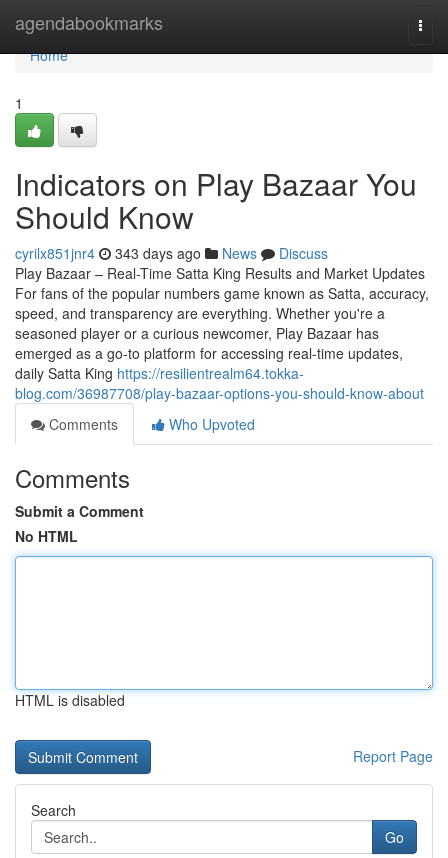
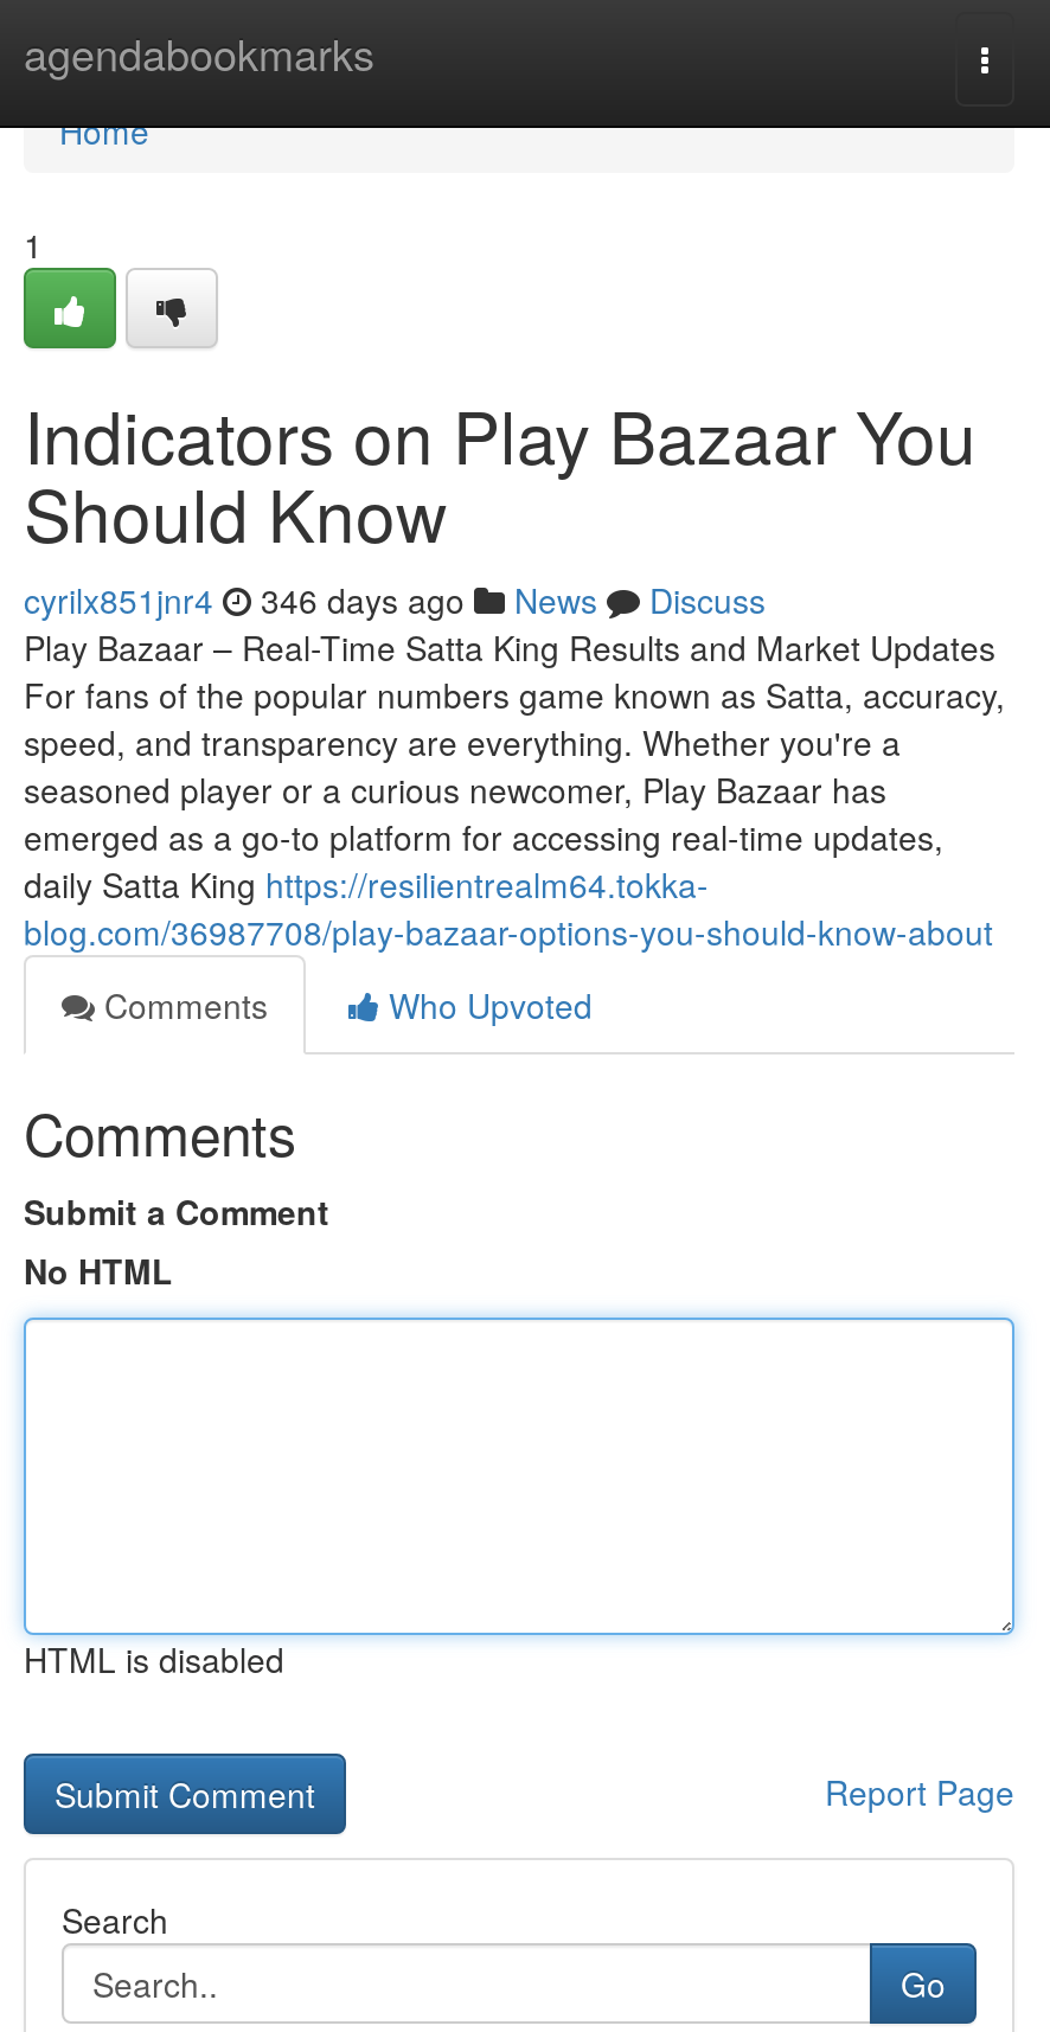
- cyrilx851jnr4 343 days ago News Discuss
+ cyrilx851jnr4 346 days ago News Discuss
